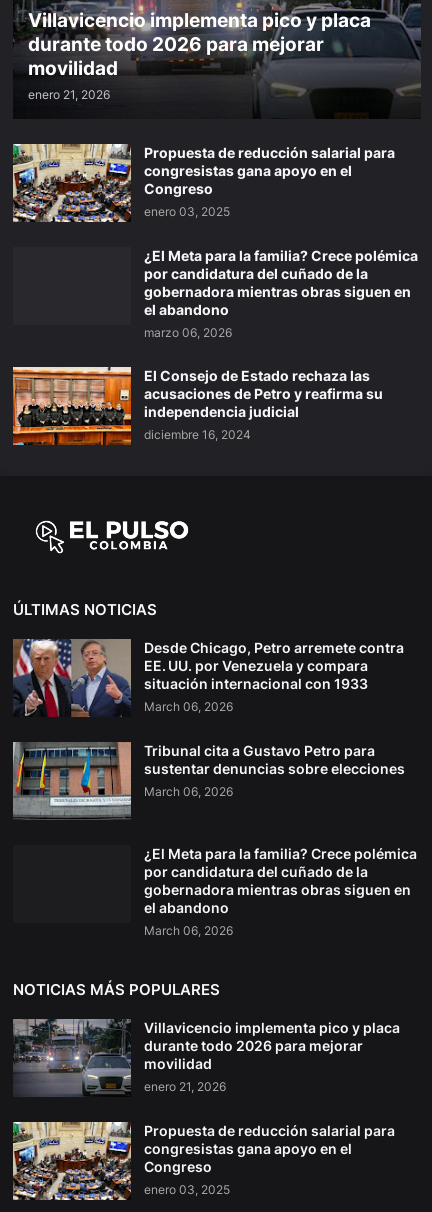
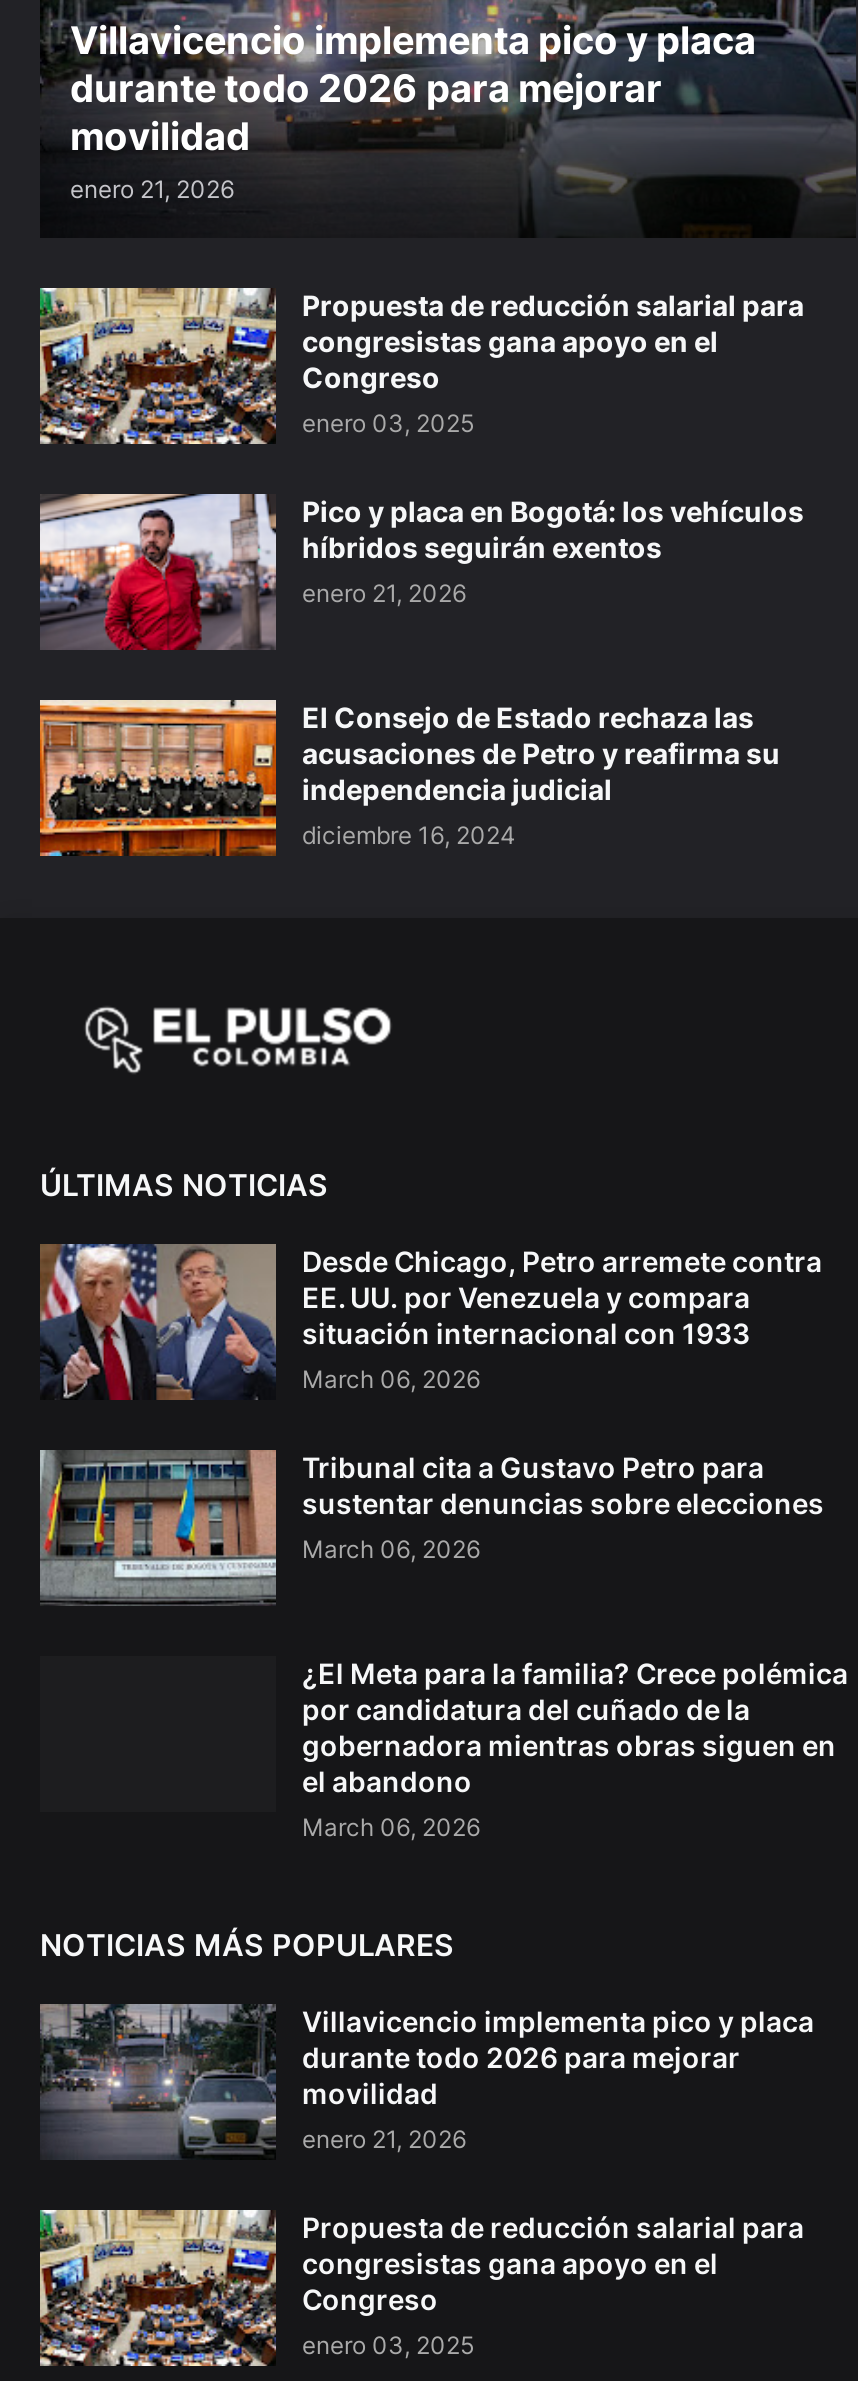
+ [image]

- ¿El Meta para la familia? Crece polémica
- por candidatura del cuñado de la
- gobernadora mientras obras siguen en
- el abandono
- marzo 06, 2026
+ Pico y placa en Bogotá: los vehículos
+ híbridos seguirán exentos
+ enero 21, 2026
